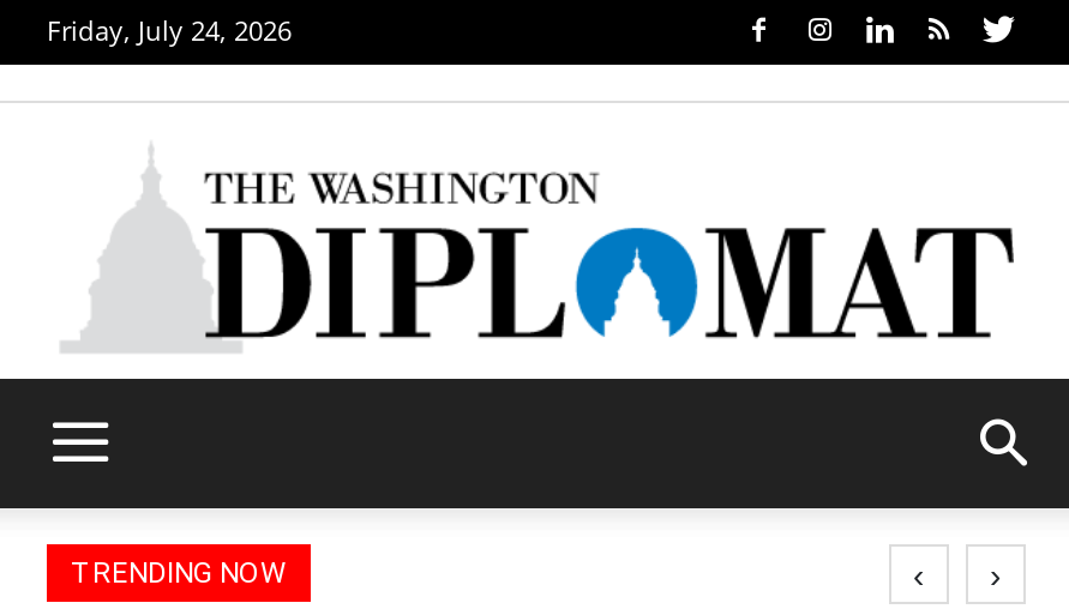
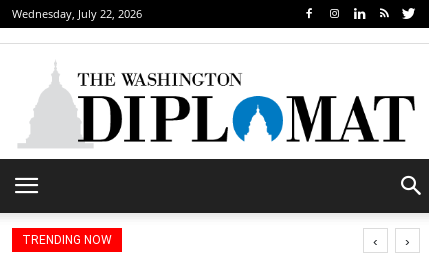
- Friday, July 24, 2026
+ Wednesday, July 22, 2026
